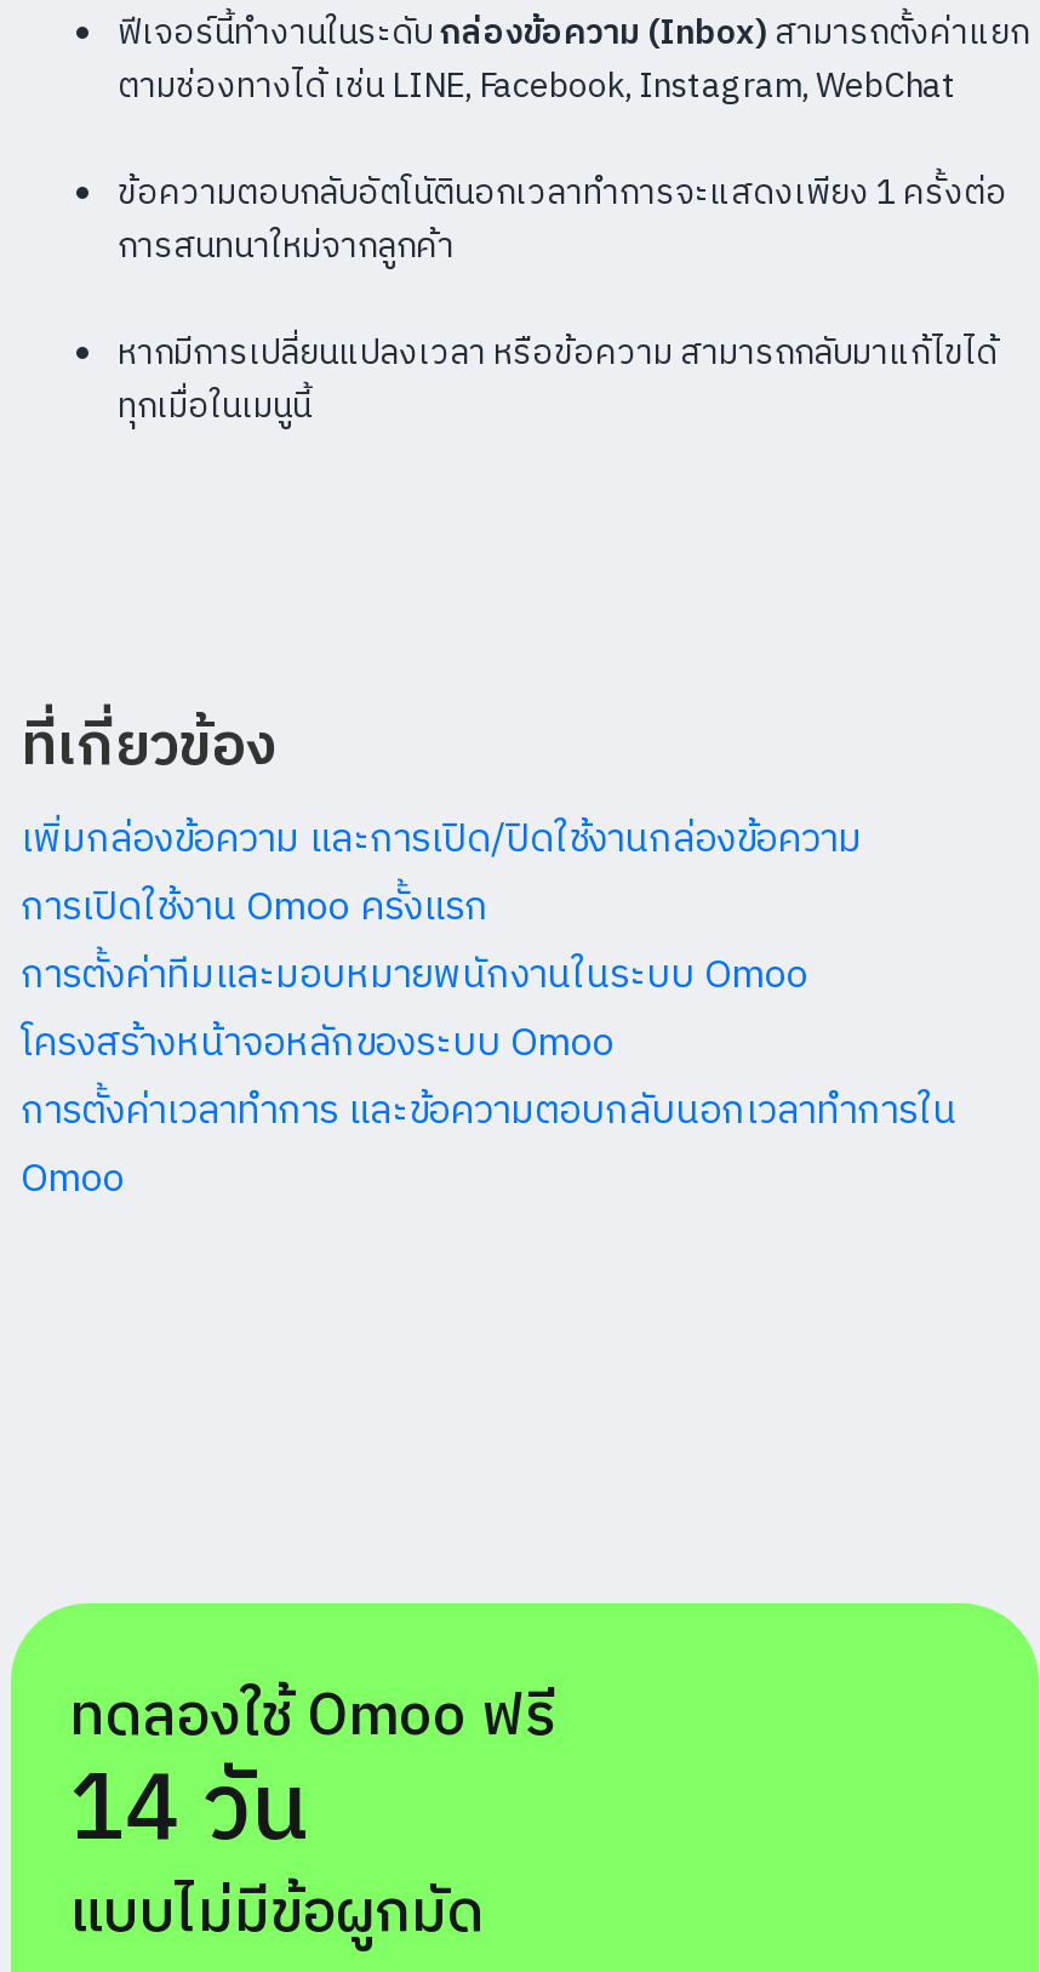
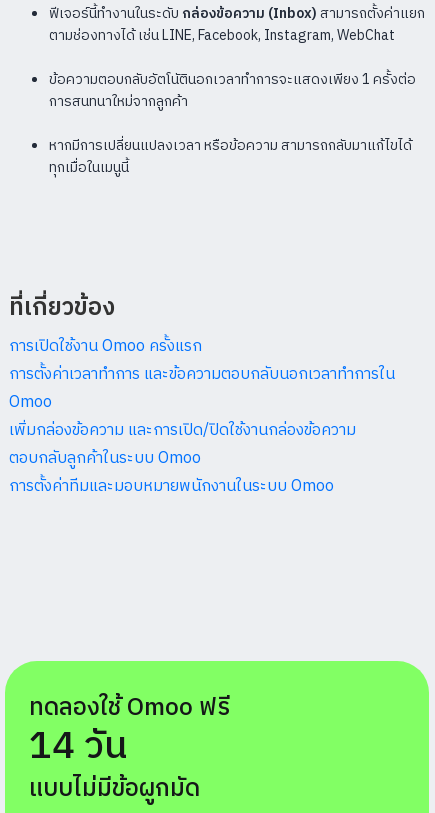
moved down: เพิ่มกล่องข้อความ และการเปิด/ปิดใช้งานกล่องข้อความ

moved up: การเปิดใช้งาน Omoo ครั้งแรก

moved down: การตั้งค่าทีมและมอบหมายพนักงานในระบบ Omoo

- โครงสร้างหน้าจอหลักของระบบ Omoo

moved up: การตั้งค่าเวลาทำการ และข้อความตอบกลับนอกเวลาทำการใน | Omoo

+ ตอบกลับลูกค้าในระบบ Omoo
